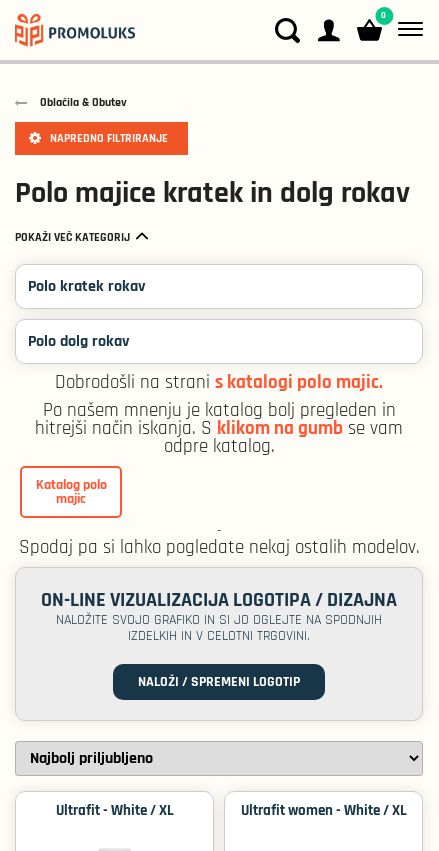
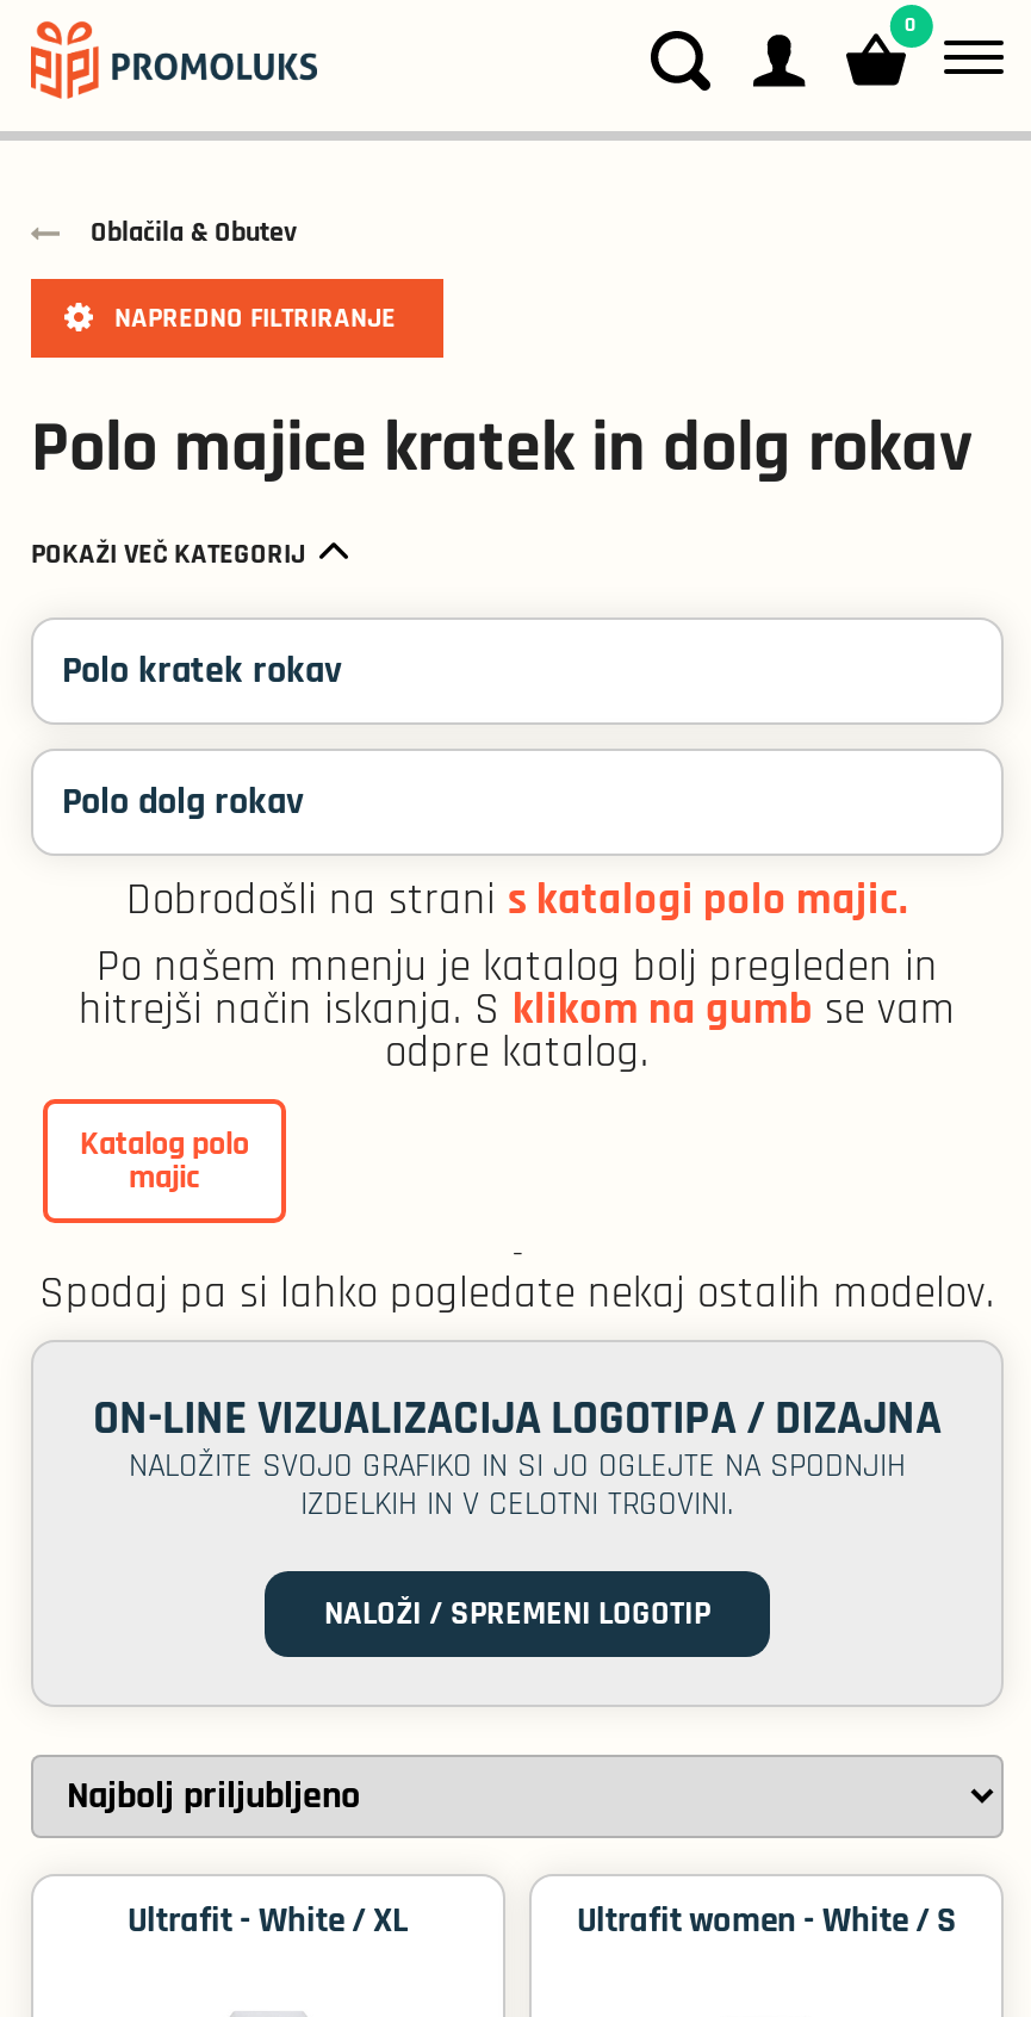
- Ultrafit women - White / XL
+ Ultrafit women - White / S
